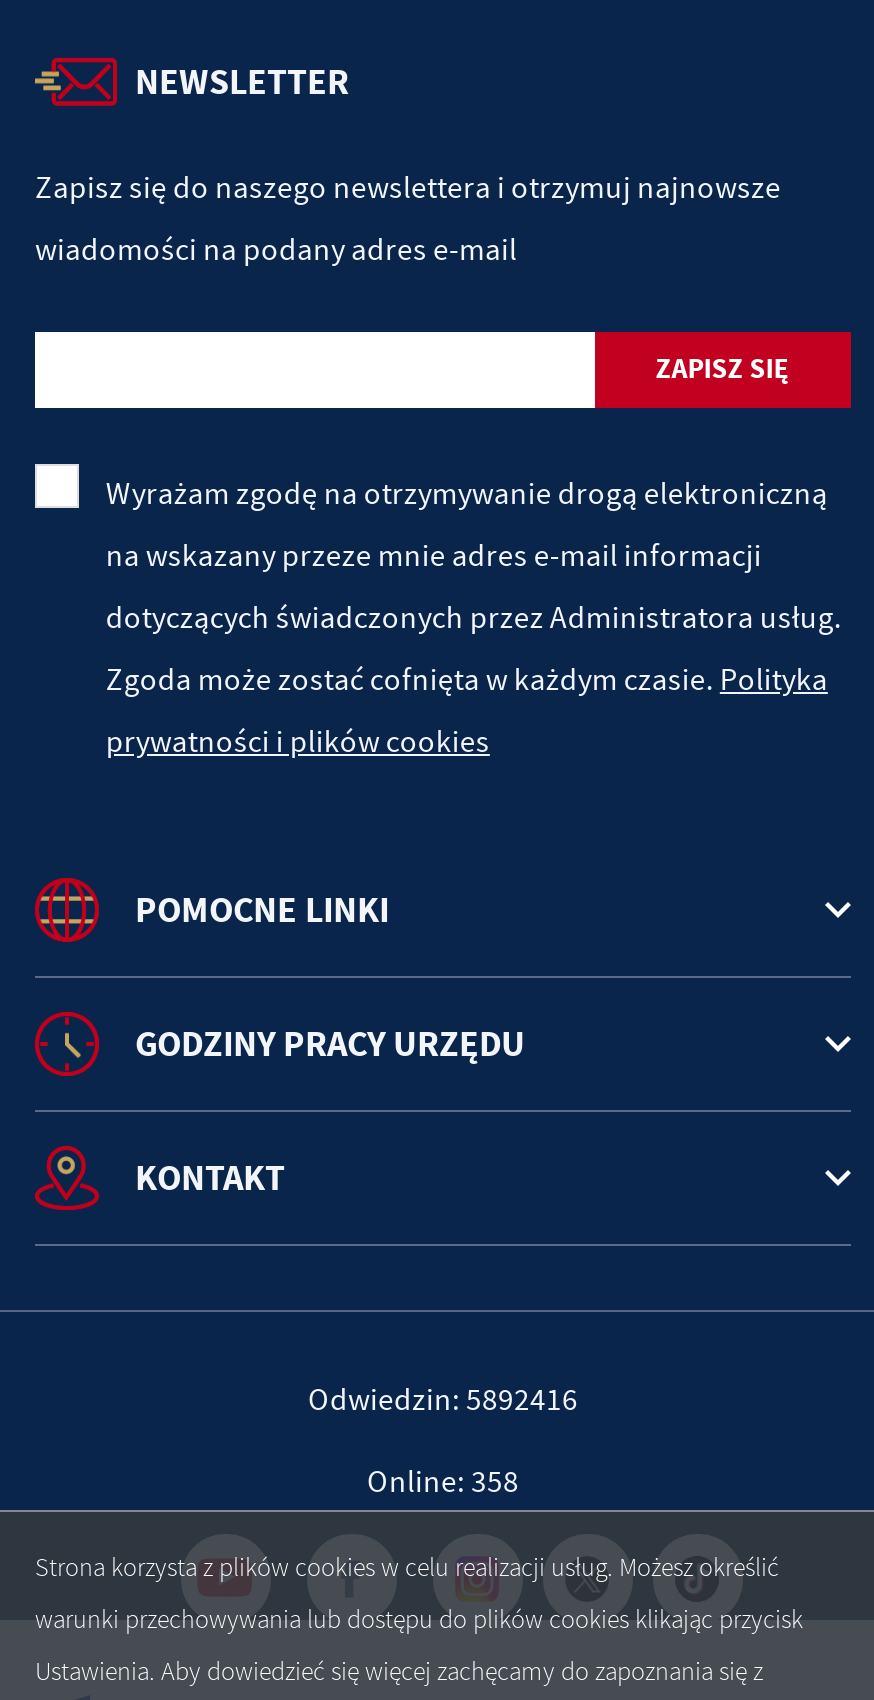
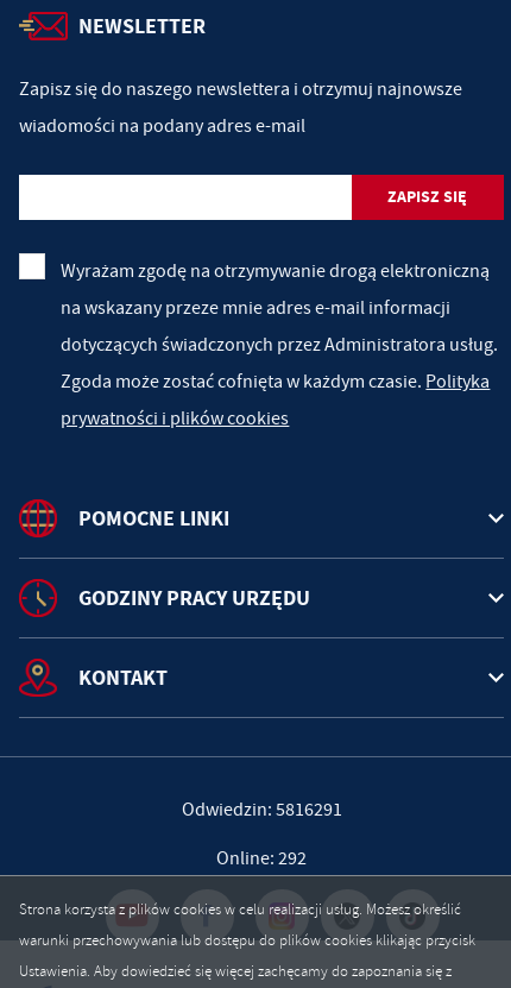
- Odwiedzin: 5892416
+ Odwiedzin: 5816291

- Online: 358
+ Online: 292
